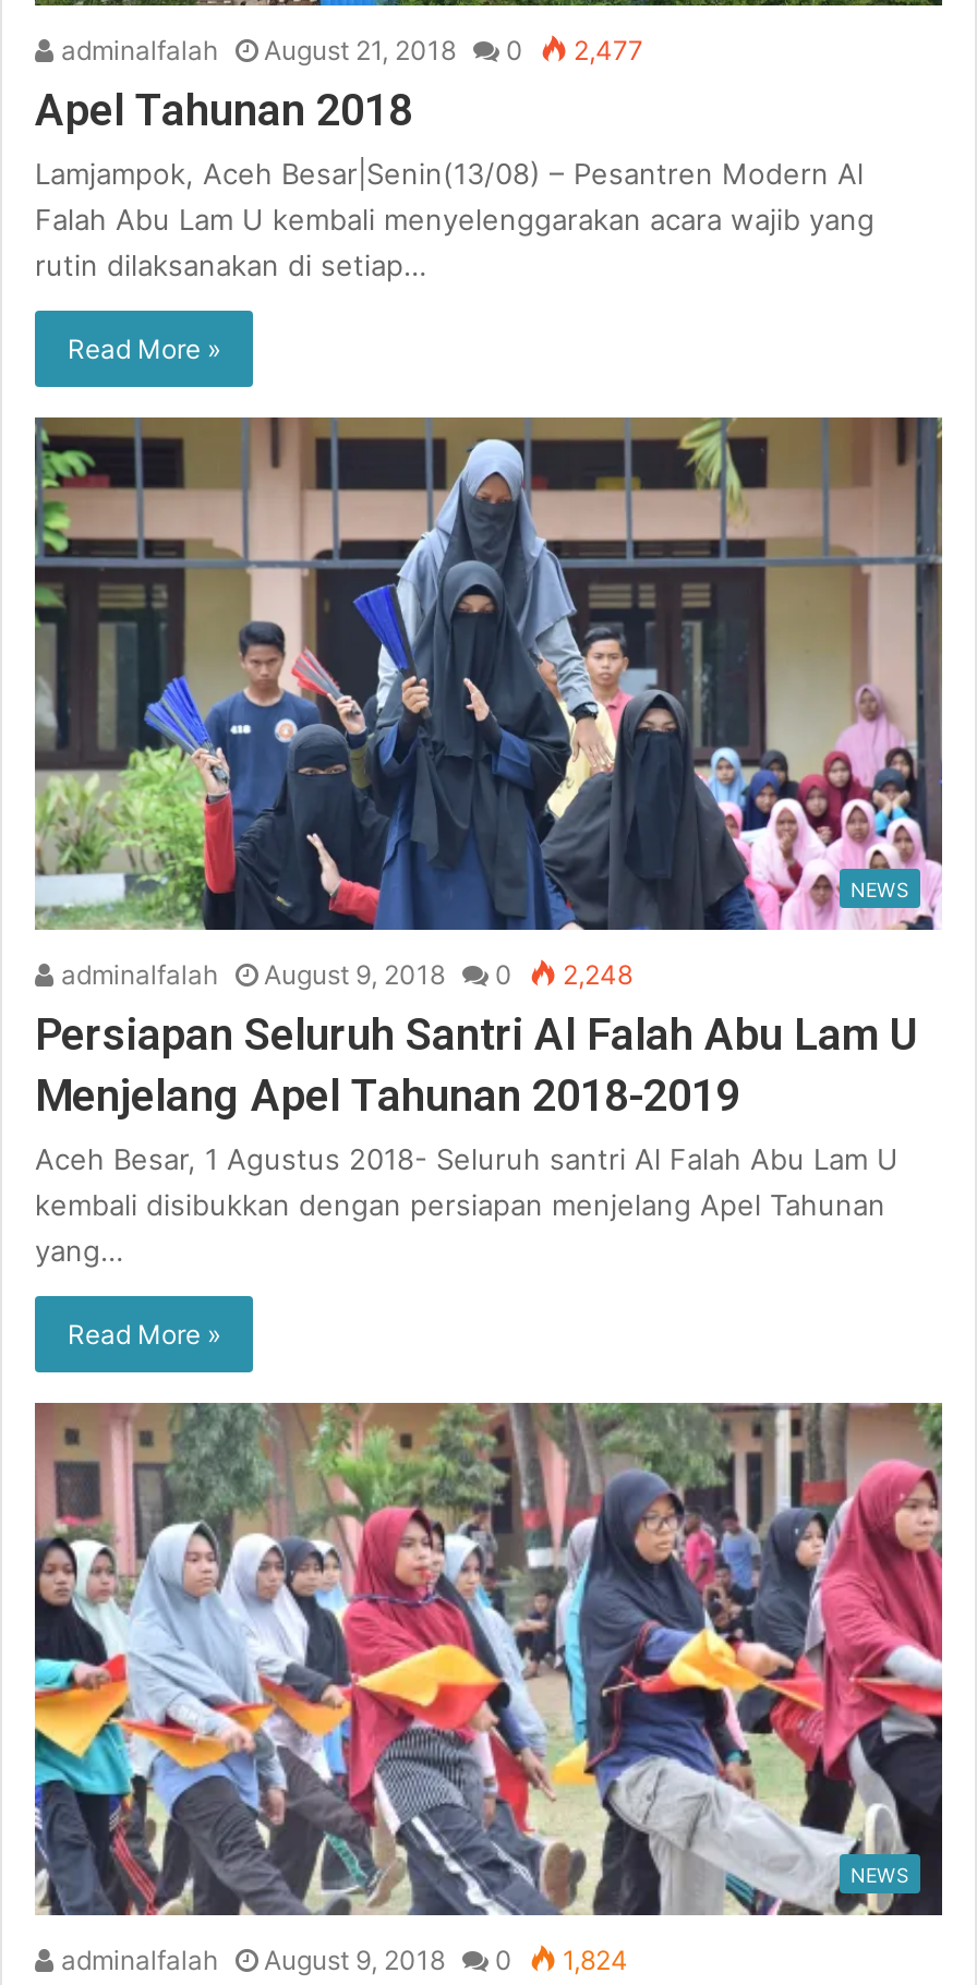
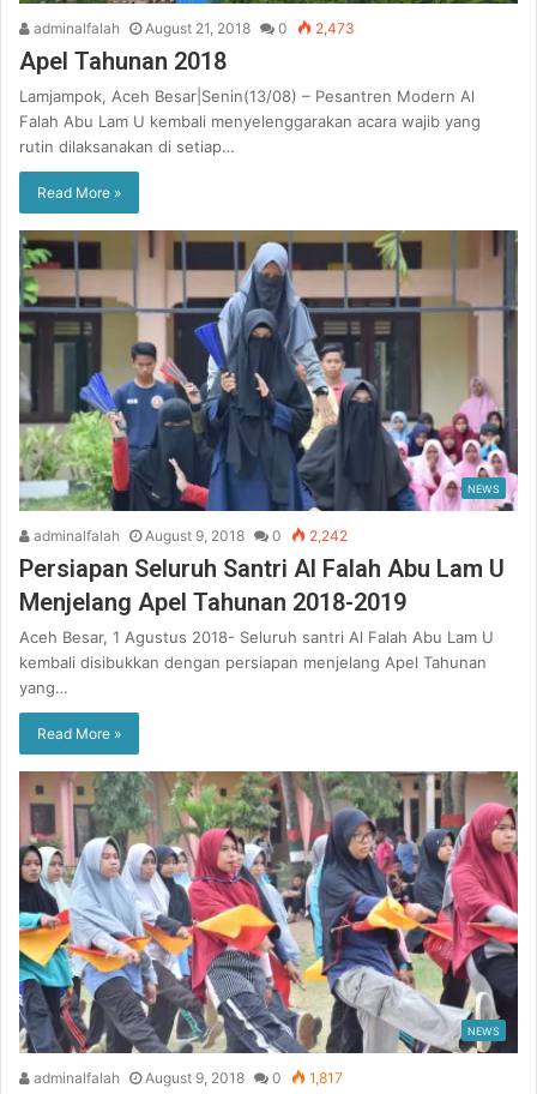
- adminalfalah August 21, 2018 0 2,477
+ adminalfalah August 21, 2018 0 2,473

- adminalfalah August 9, 2018 0 2,248
+ adminalfalah August 9, 2018 0 2,242

- adminalfalah August 9, 2018 0 1,824
+ adminalfalah August 9, 2018 0 1,817
